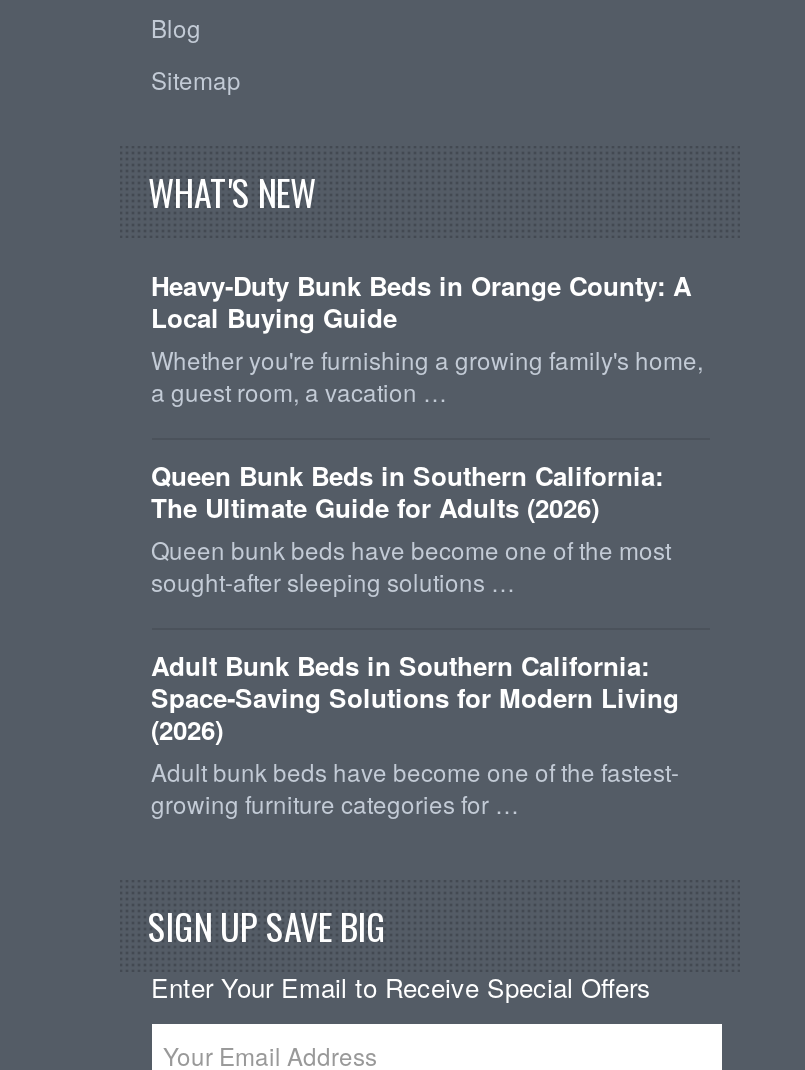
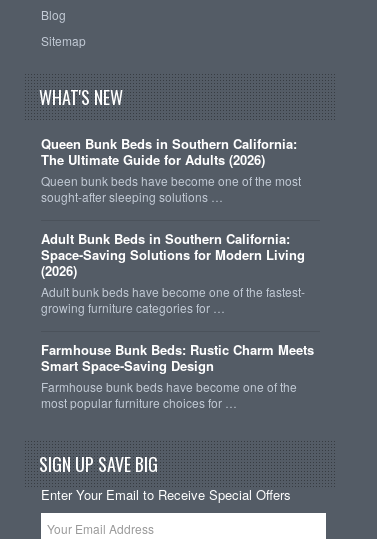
- Heavy-Duty Bunk Beds in Orange County: A
- Local Buying Guide
- Whether you're furnishing a growing family's home,
- a guest room, a vacation …

moved up: Queen Bunk Beds in Southern California: | The Ultimate Guide for Adults (2026) | Queen bunk beds have become one of the most | ... | Adult bunk beds have become one of the fastest- | growing furniture categories for …

+ Farmhouse Bunk Beds: Rustic Charm Meets
+ Smart Space-Saving Design
+ Farmhouse bunk beds have become one of the
+ most popular furniture choices for …
